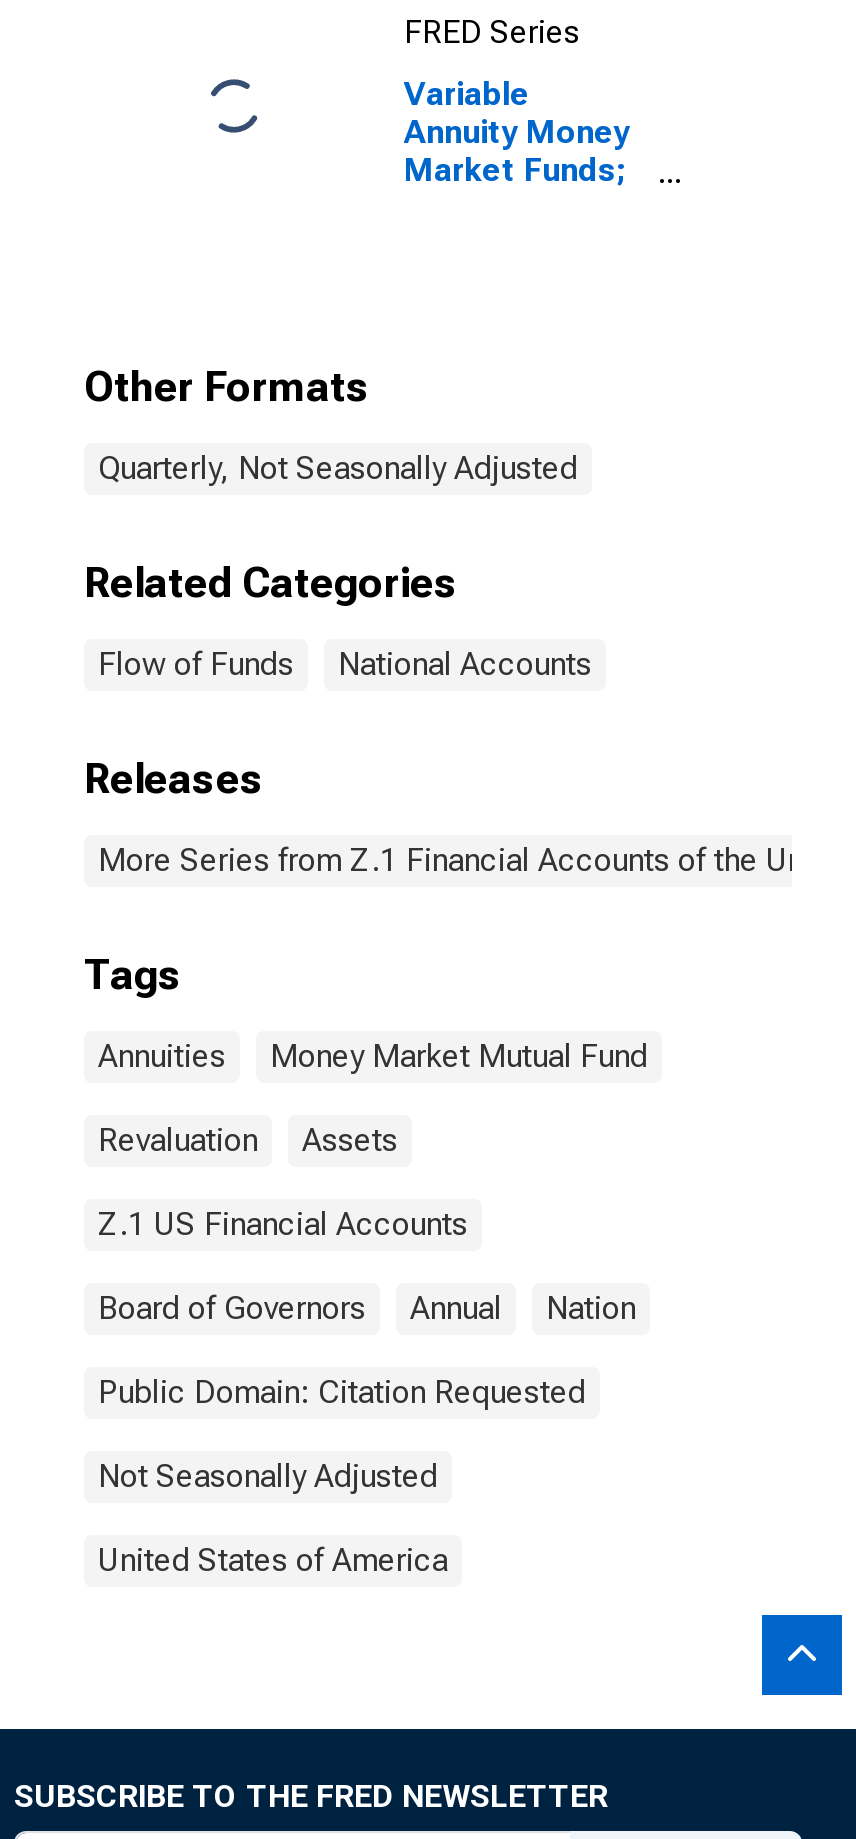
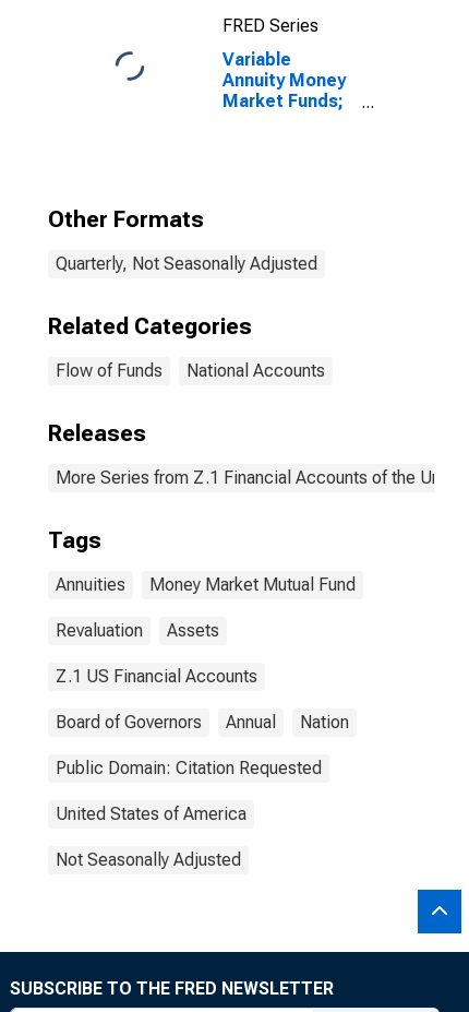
moved down: Not Seasonally Adjusted

moved up: United States of America
